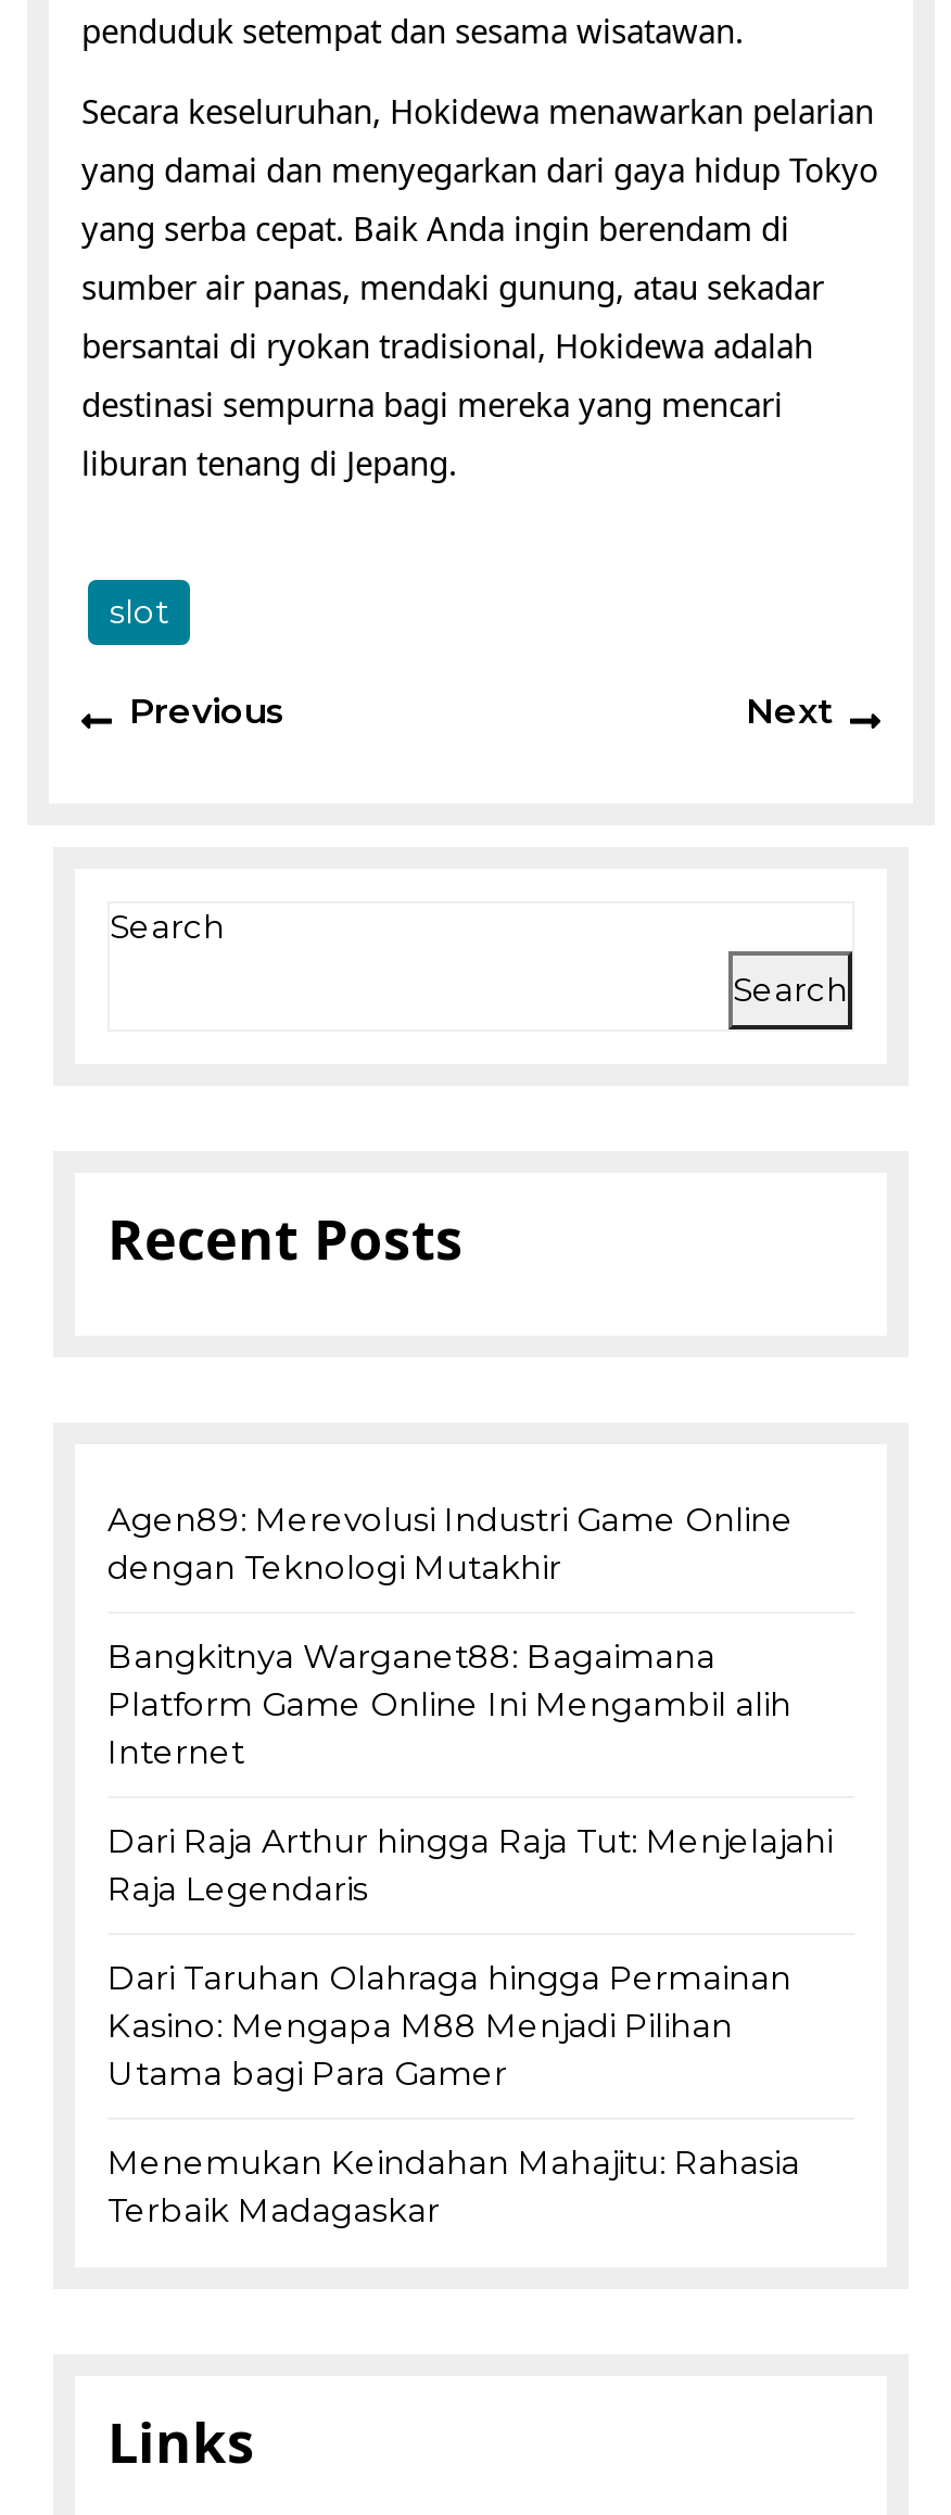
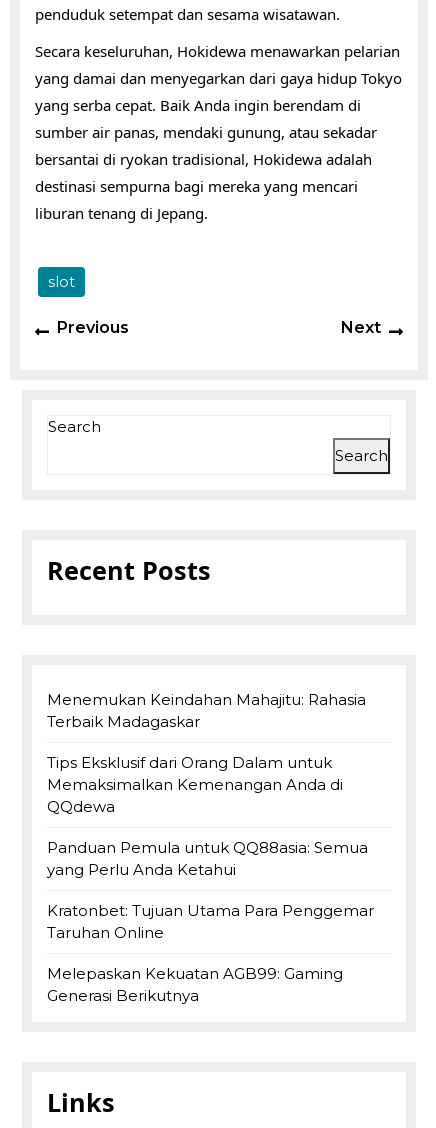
- Agen89: Merevolusi Industri Game Online
- dengan Teknologi Mutakhir
- Bangkitnya Warganet88: Bagaimana
- Platform Game Online Ini Mengambil alih
- Internet
- Dari Raja Arthur hingga Raja Tut: Menjelajahi
- Raja Legendaris
- Dari Taruhan Olahraga hingga Permainan
- Kasino: Mengapa M88 Menjadi Pilihan
- Utama bagi Para Gamer

moved up: Menemukan Keindahan Mahajitu: Rahasia | Terbaik Madagaskar

+ Tips Eksklusif dari Orang Dalam untuk
+ Memaksimalkan Kemenangan Anda di
+ QQdewa
+ Panduan Pemula untuk QQ88asia: Semua
+ yang Perlu Anda Ketahui
+ Kratonbet: Tujuan Utama Para Penggemar
+ Taruhan Online
+ Melepaskan Kekuatan AGB99: Gaming
+ Generasi Berikutnya
